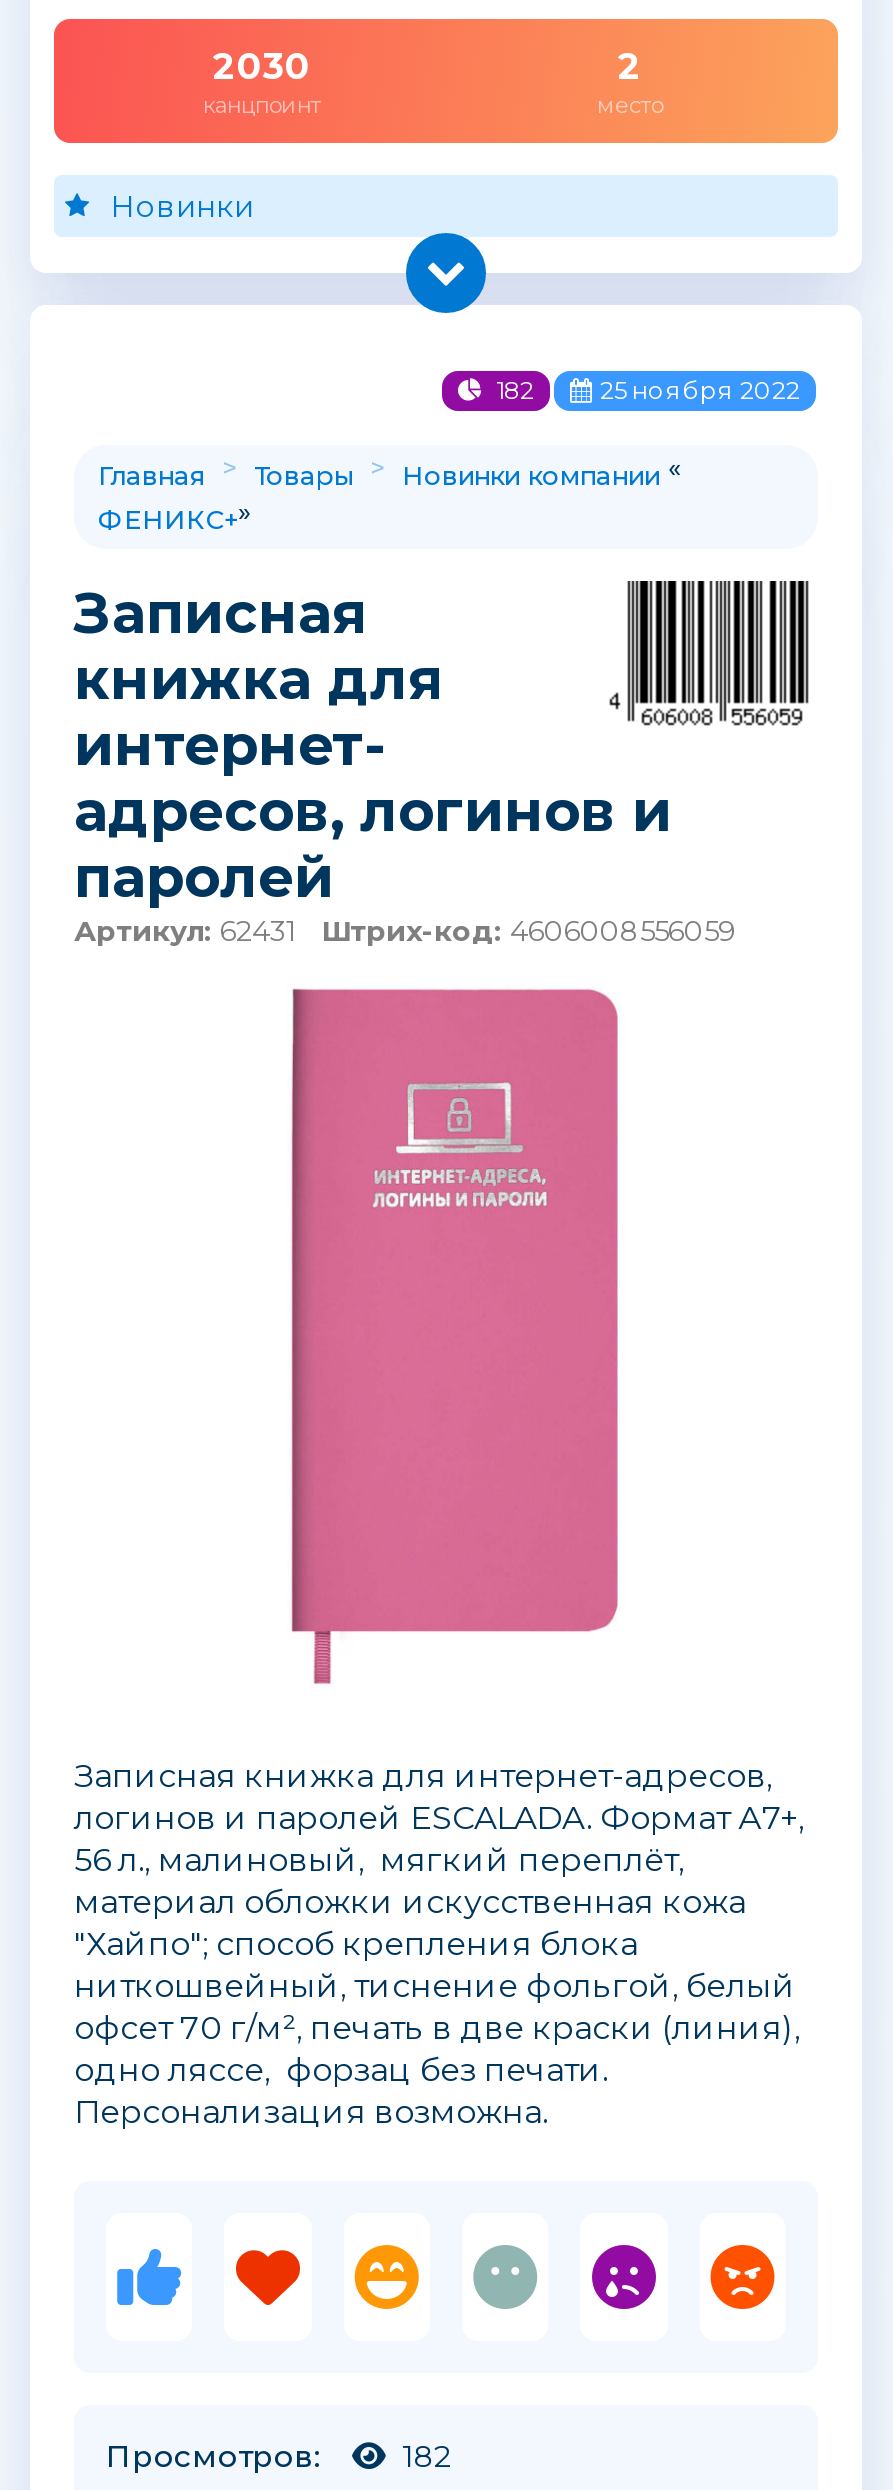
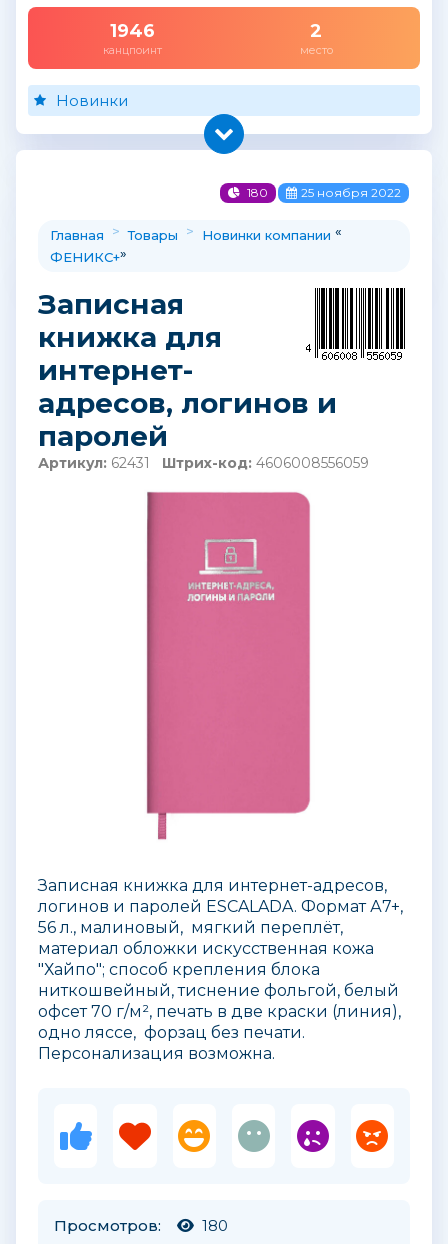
- 2030
+ 1946

- 182
+ 180

- Просмотров: 182
+ Просмотров: 180
